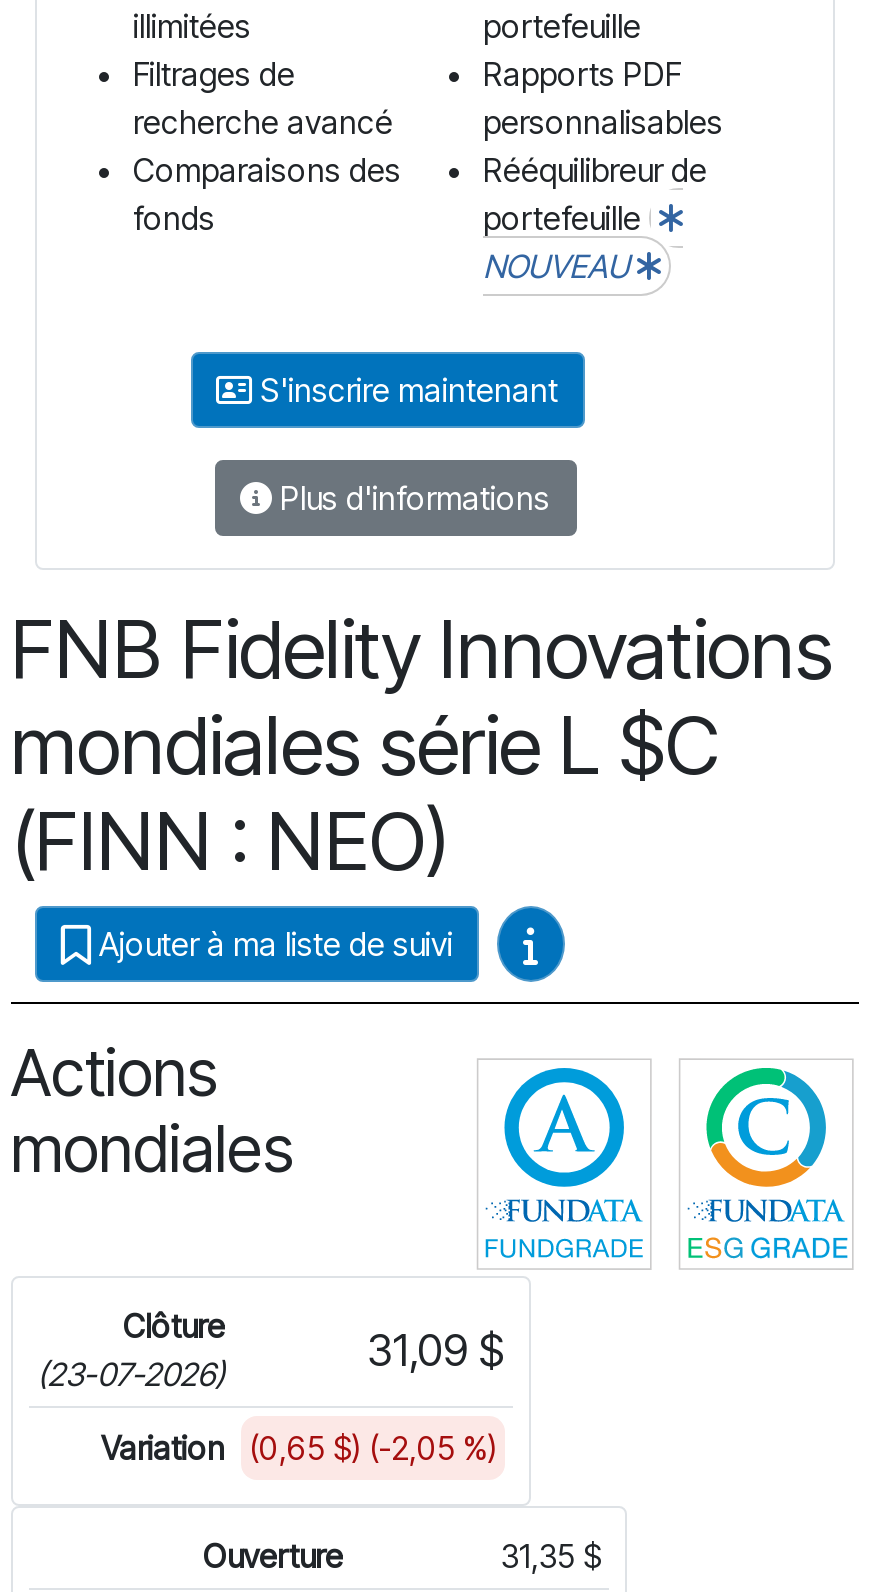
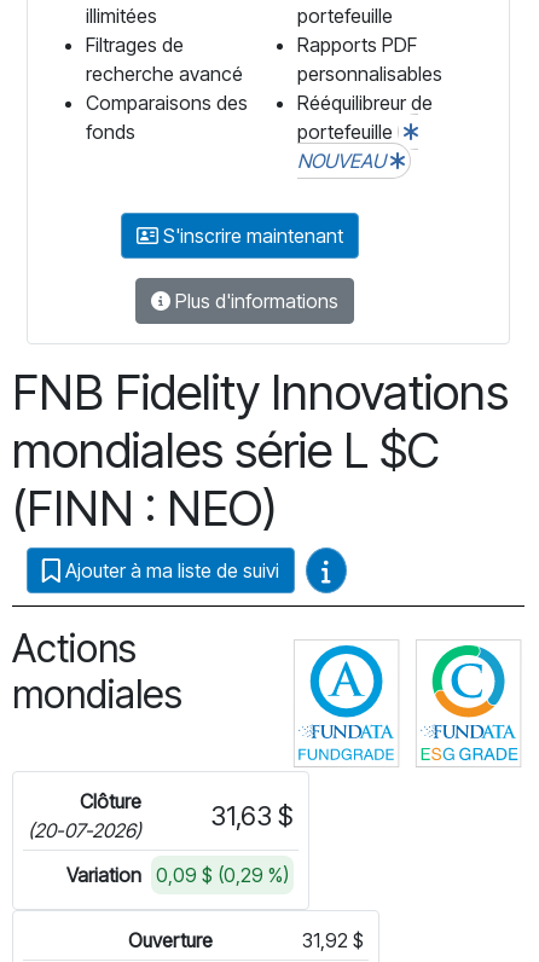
- 31,09 $
+ 31,63 $

- (23-07-2026)
+ (20-07-2026)

- Variation (0,65 $) (-2,05 %)
+ Variation 0,09 $ (0,29 %)

- 31,35 $
+ 31,92 $
